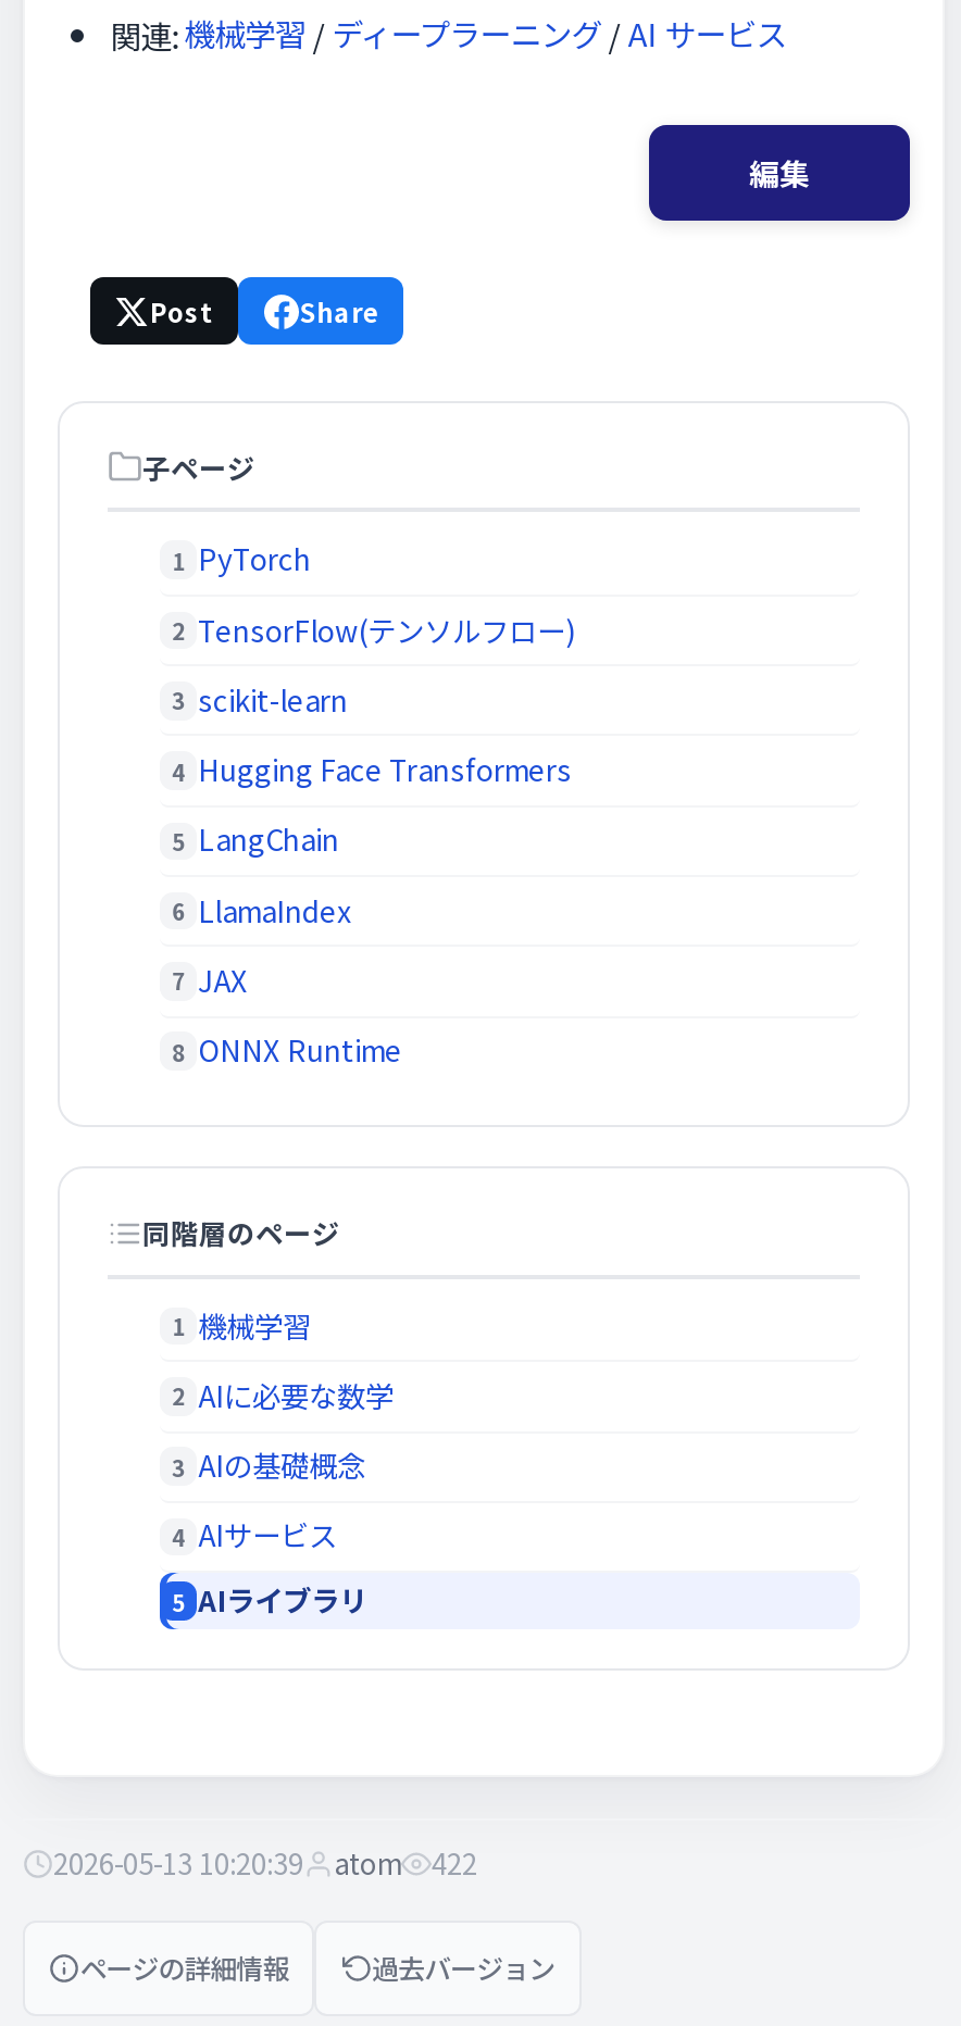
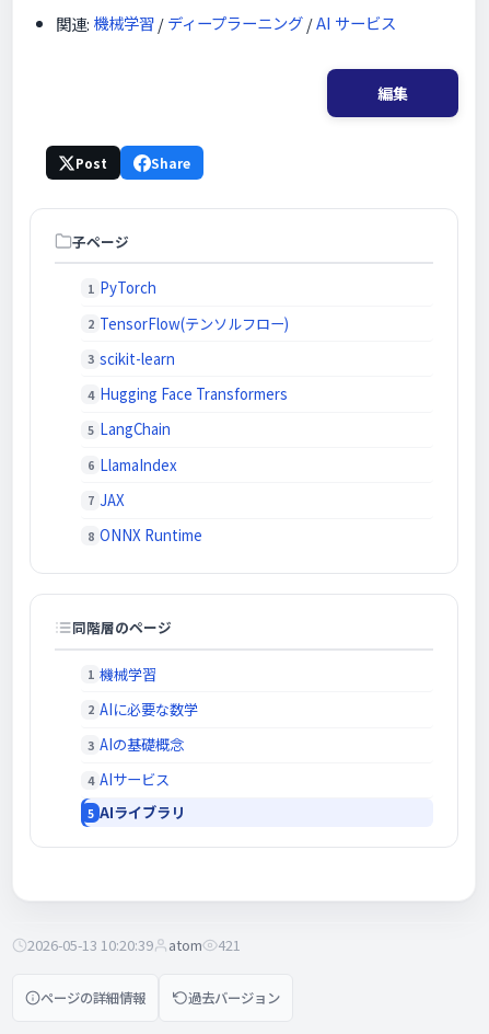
- 2026-05-13 10:20:39 atom 422
+ 2026-05-13 10:20:39 atom 421
